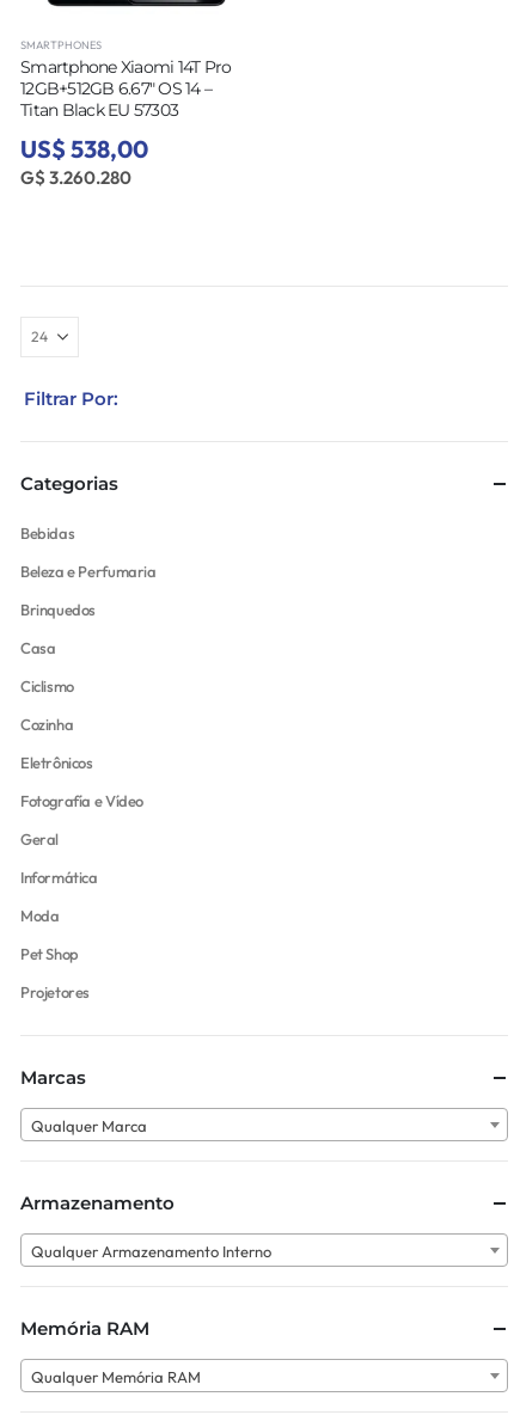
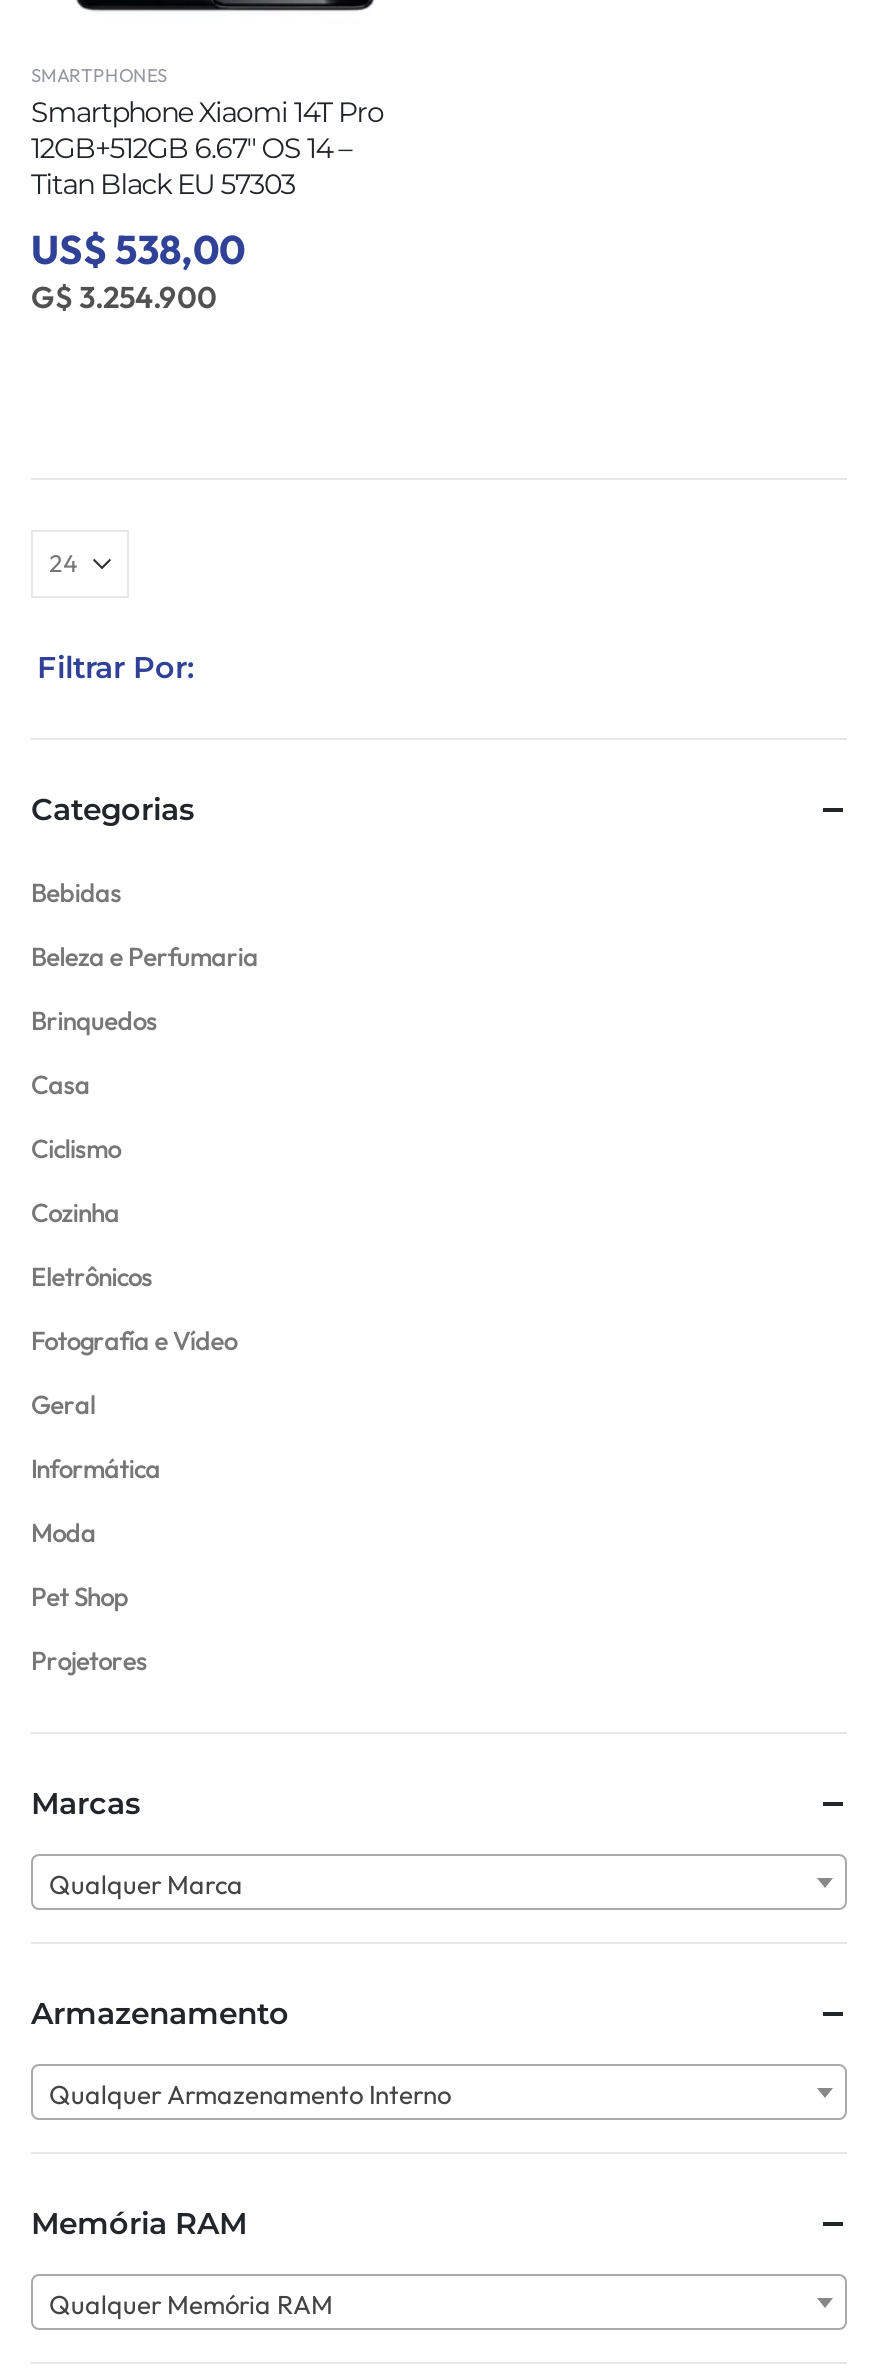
- G$ 3.260.280
+ G$ 3.254.900
